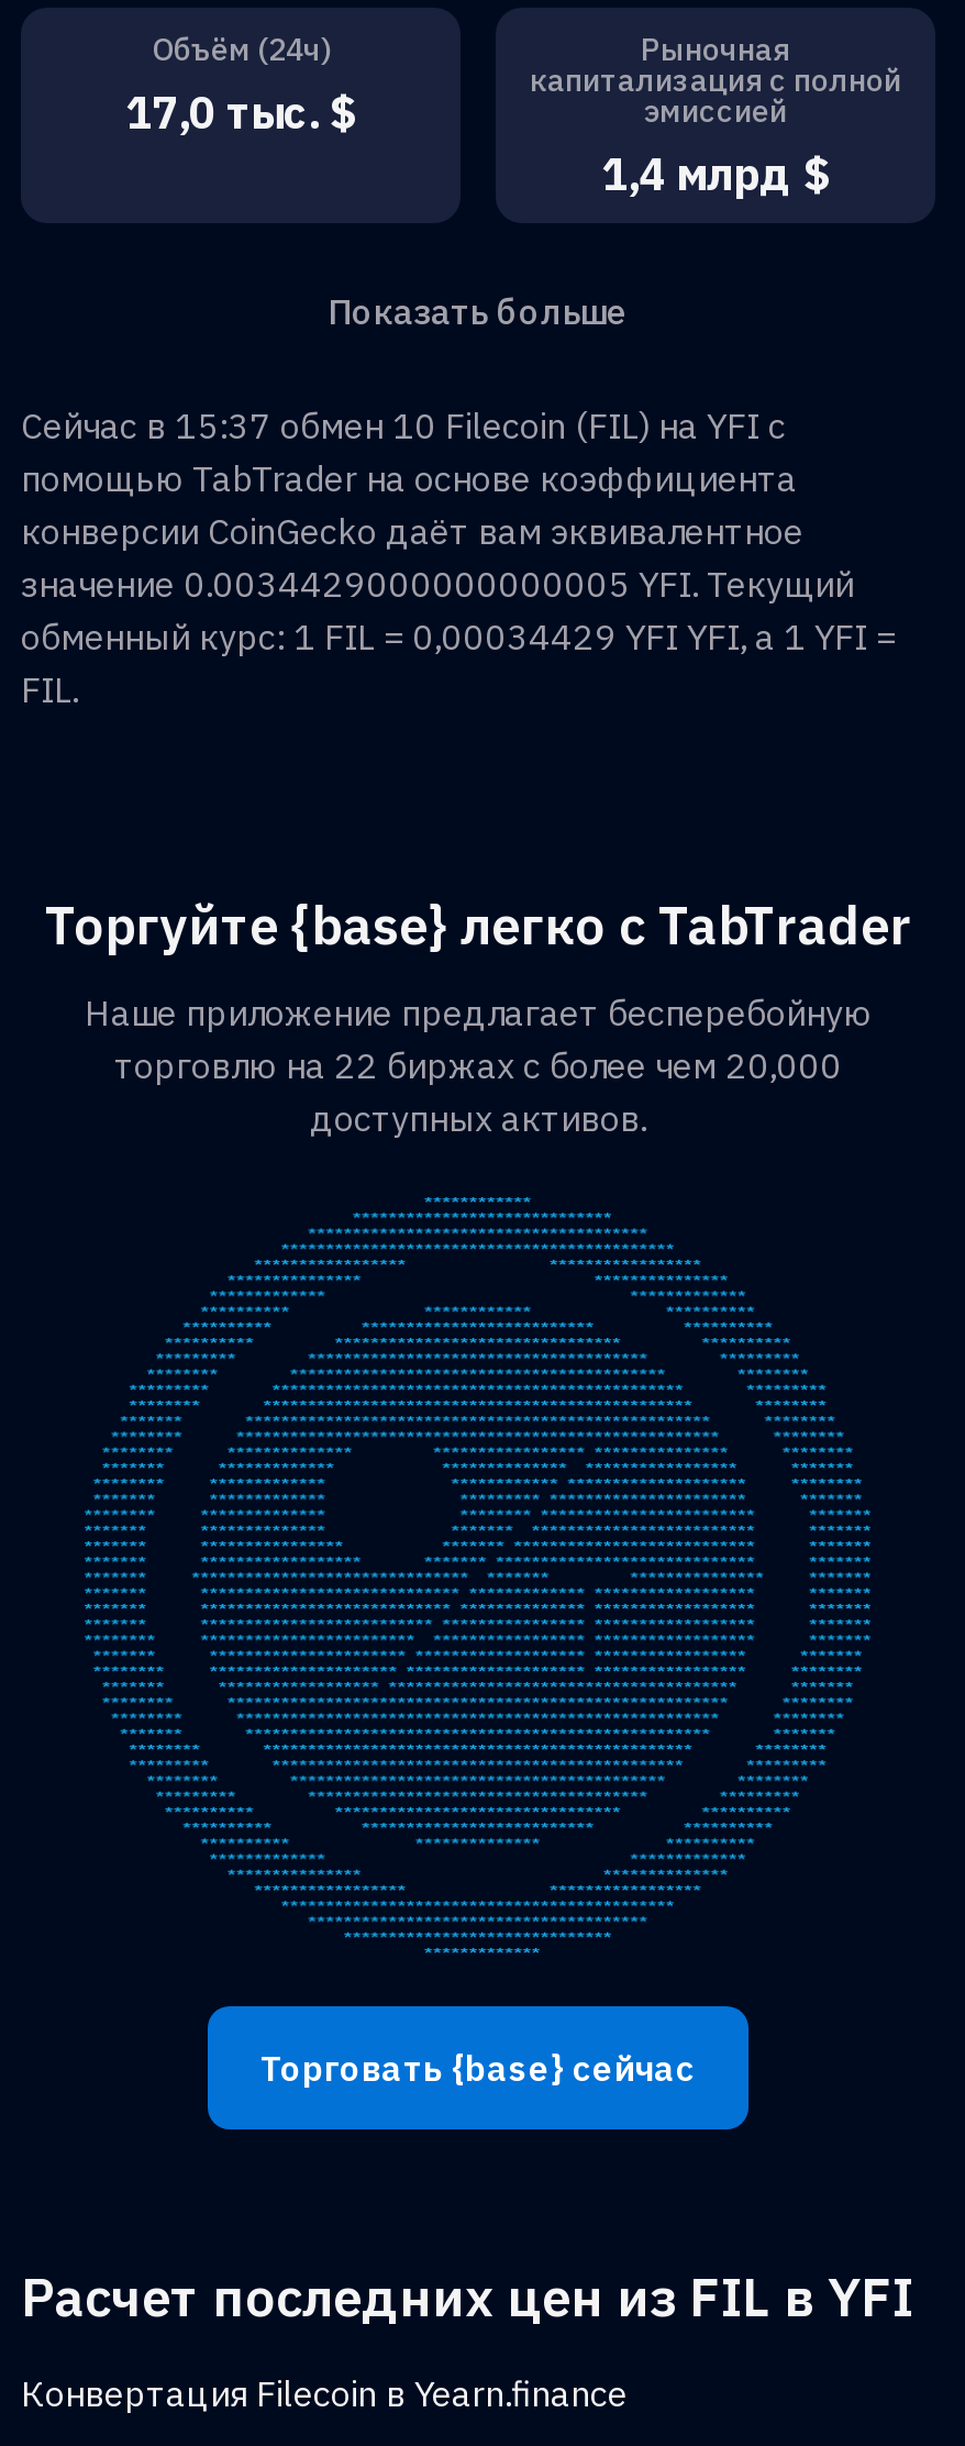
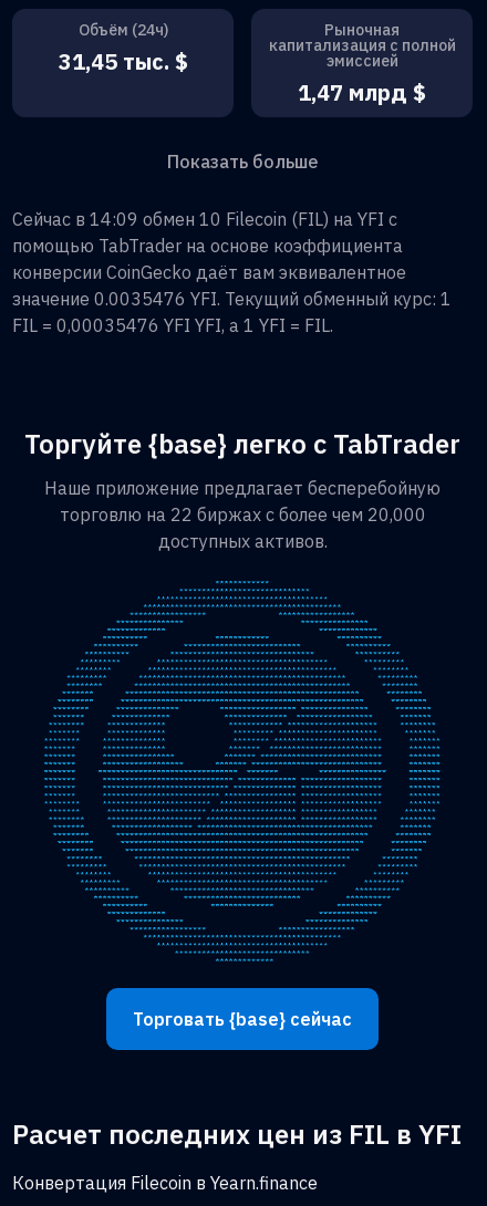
- 17,0 тыс. $
+ 31,45 тыс. $

- 1,4 млрд $
+ 1,47 млрд $

- Сейчас в 15:37 обмен 10 Filecoin (FIL) на YFI с
+ Сейчас в 14:09 обмен 10 Filecoin (FIL) на YFI с

- значение 0.0034429000000000005 YFI. Текущий
- обменный курс: 1 FIL = 0,00034429 YFI YFI, а 1 YFI =
- FIL.
+ значение 0.0035476 YFI. Текущий обменный курс: 1
+ FIL = 0,00035476 YFI YFI, а 1 YFI = FIL.
